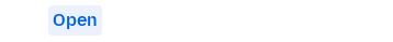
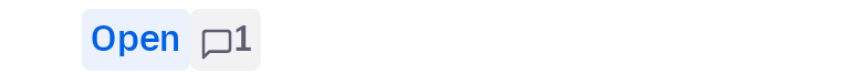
+ 1
